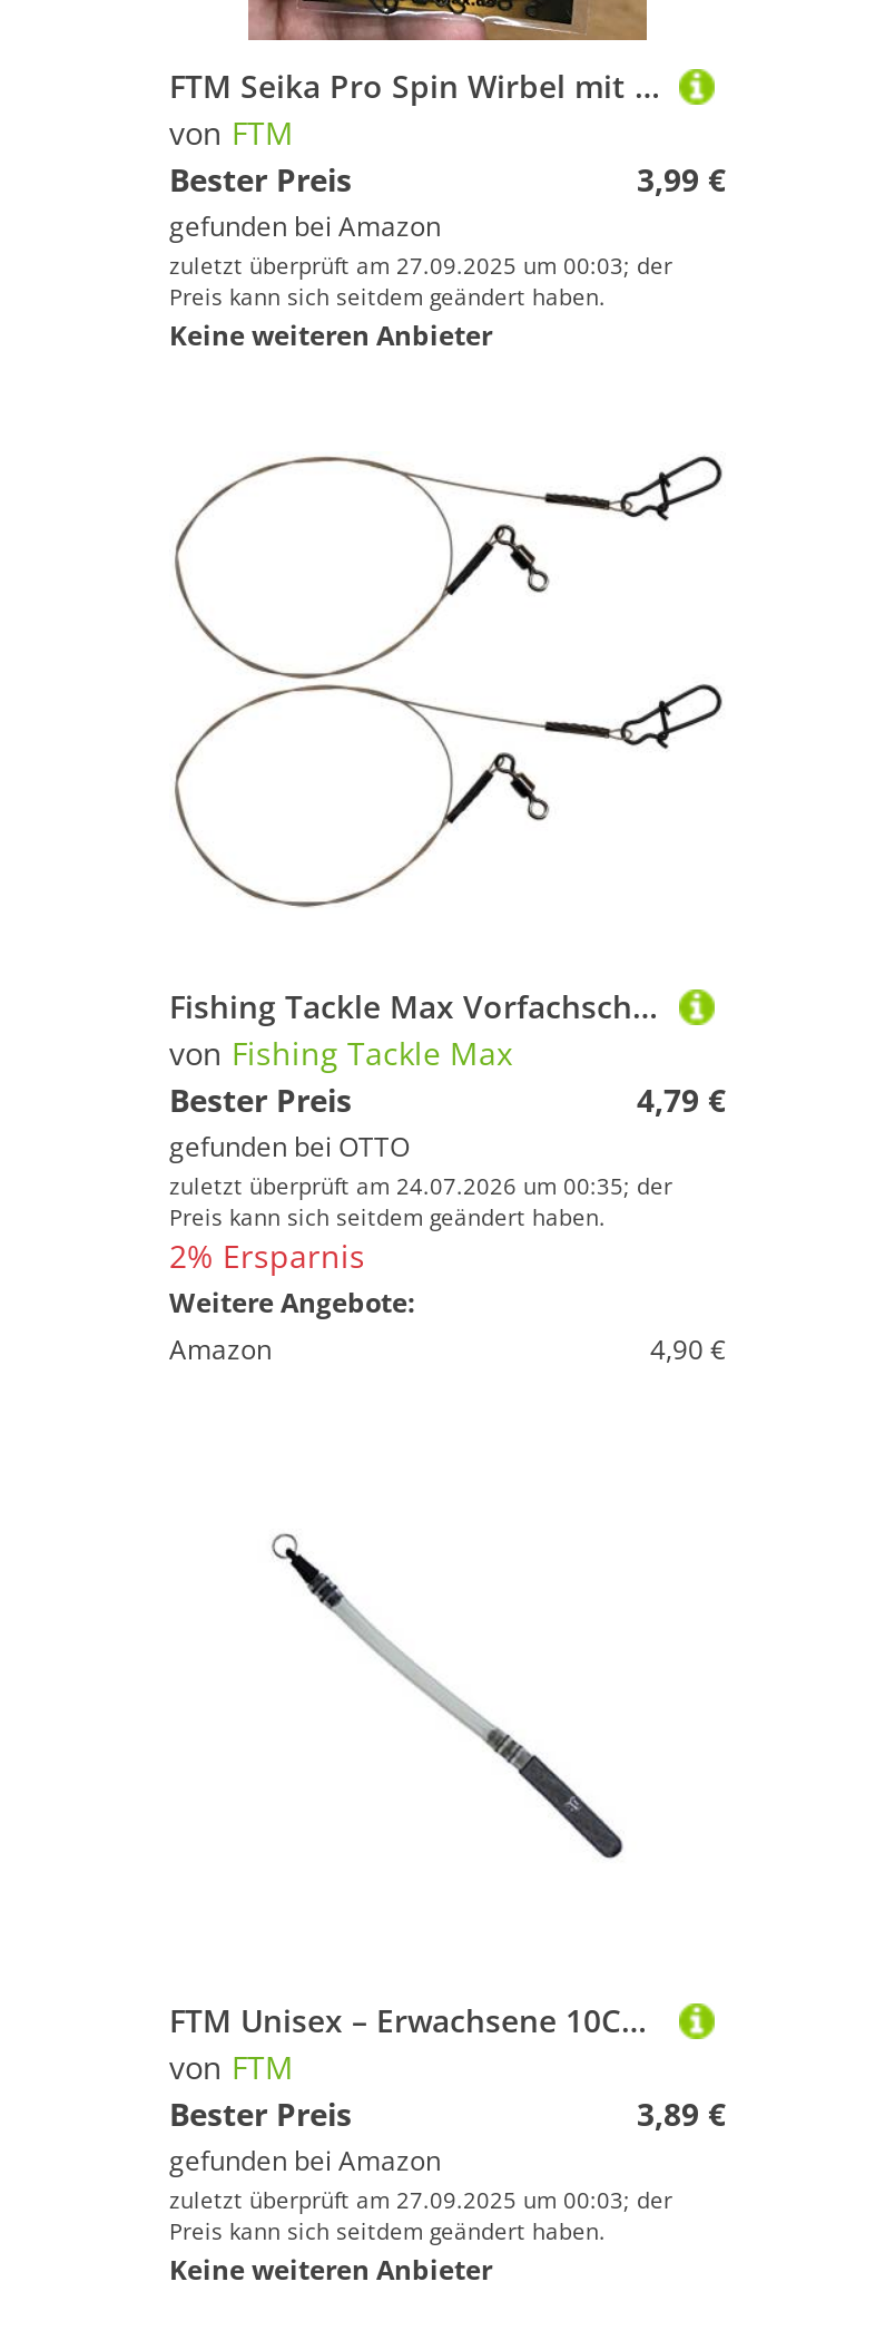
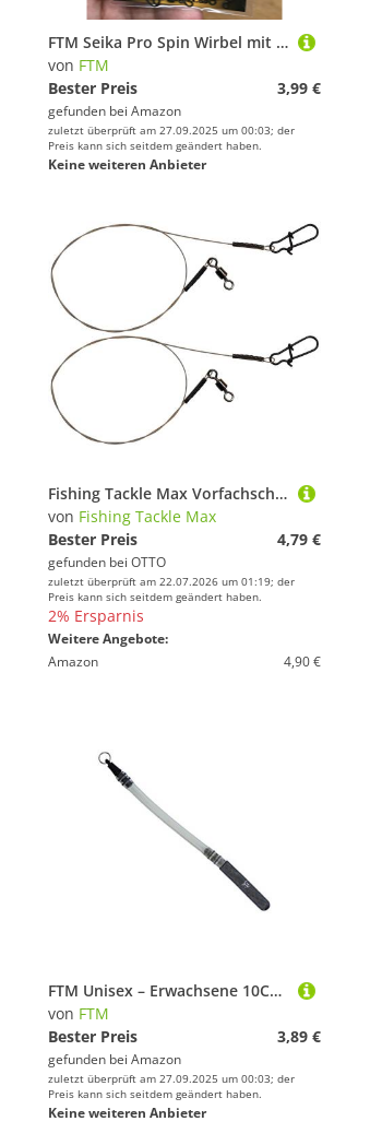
- zuletzt überprüft am 24.07.2026 um 00:35; der
+ zuletzt überprüft am 22.07.2026 um 01:19; der
